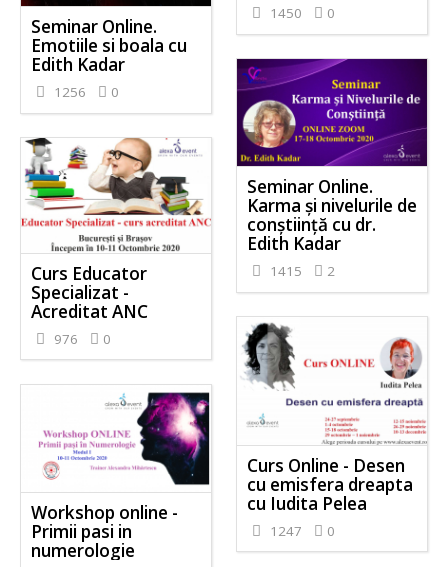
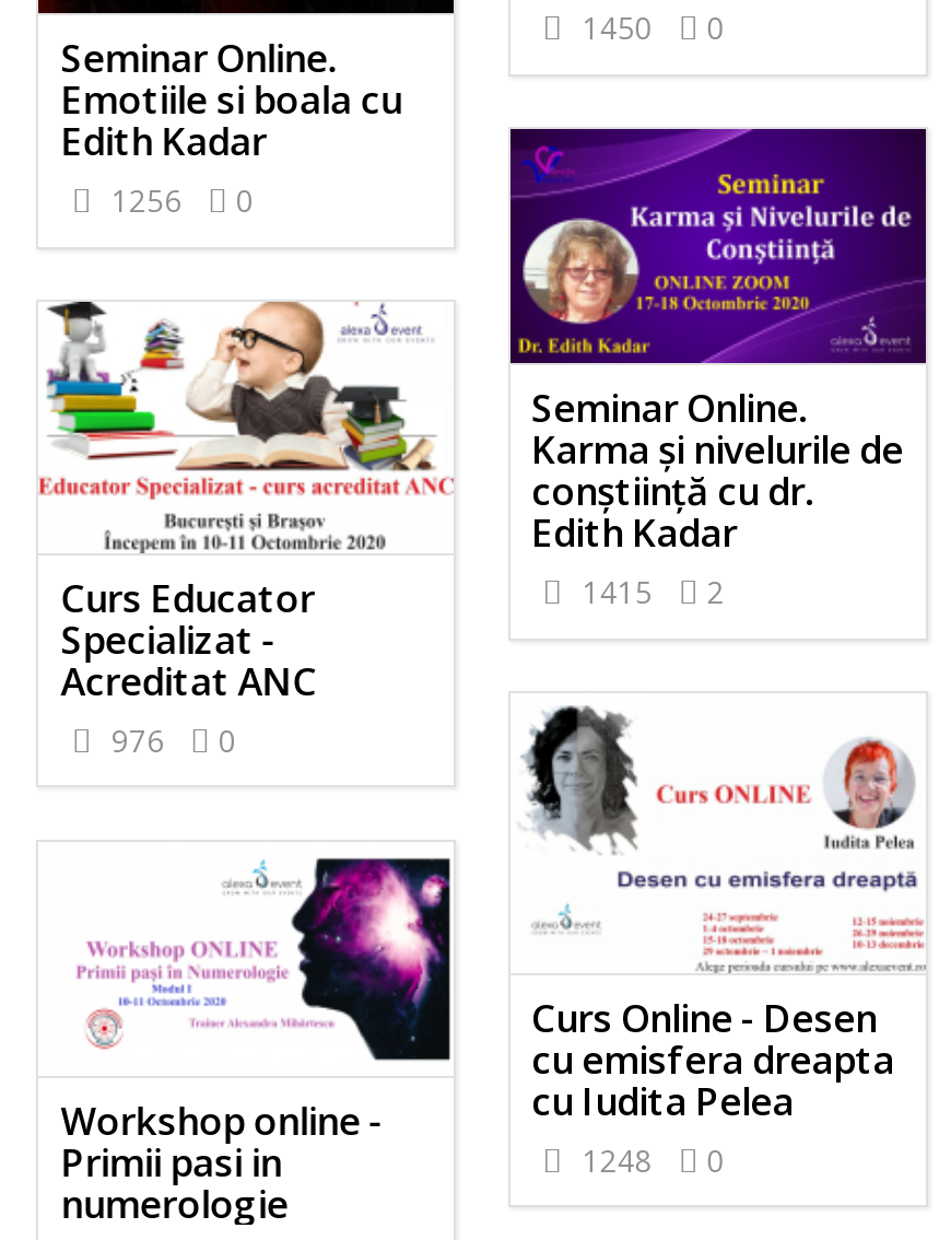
- 1247 0
+ 1248 0
